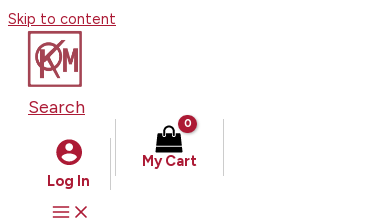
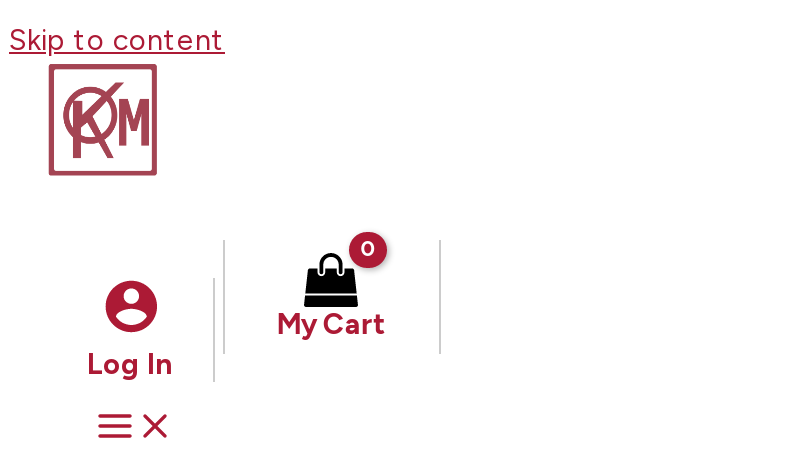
- Search
